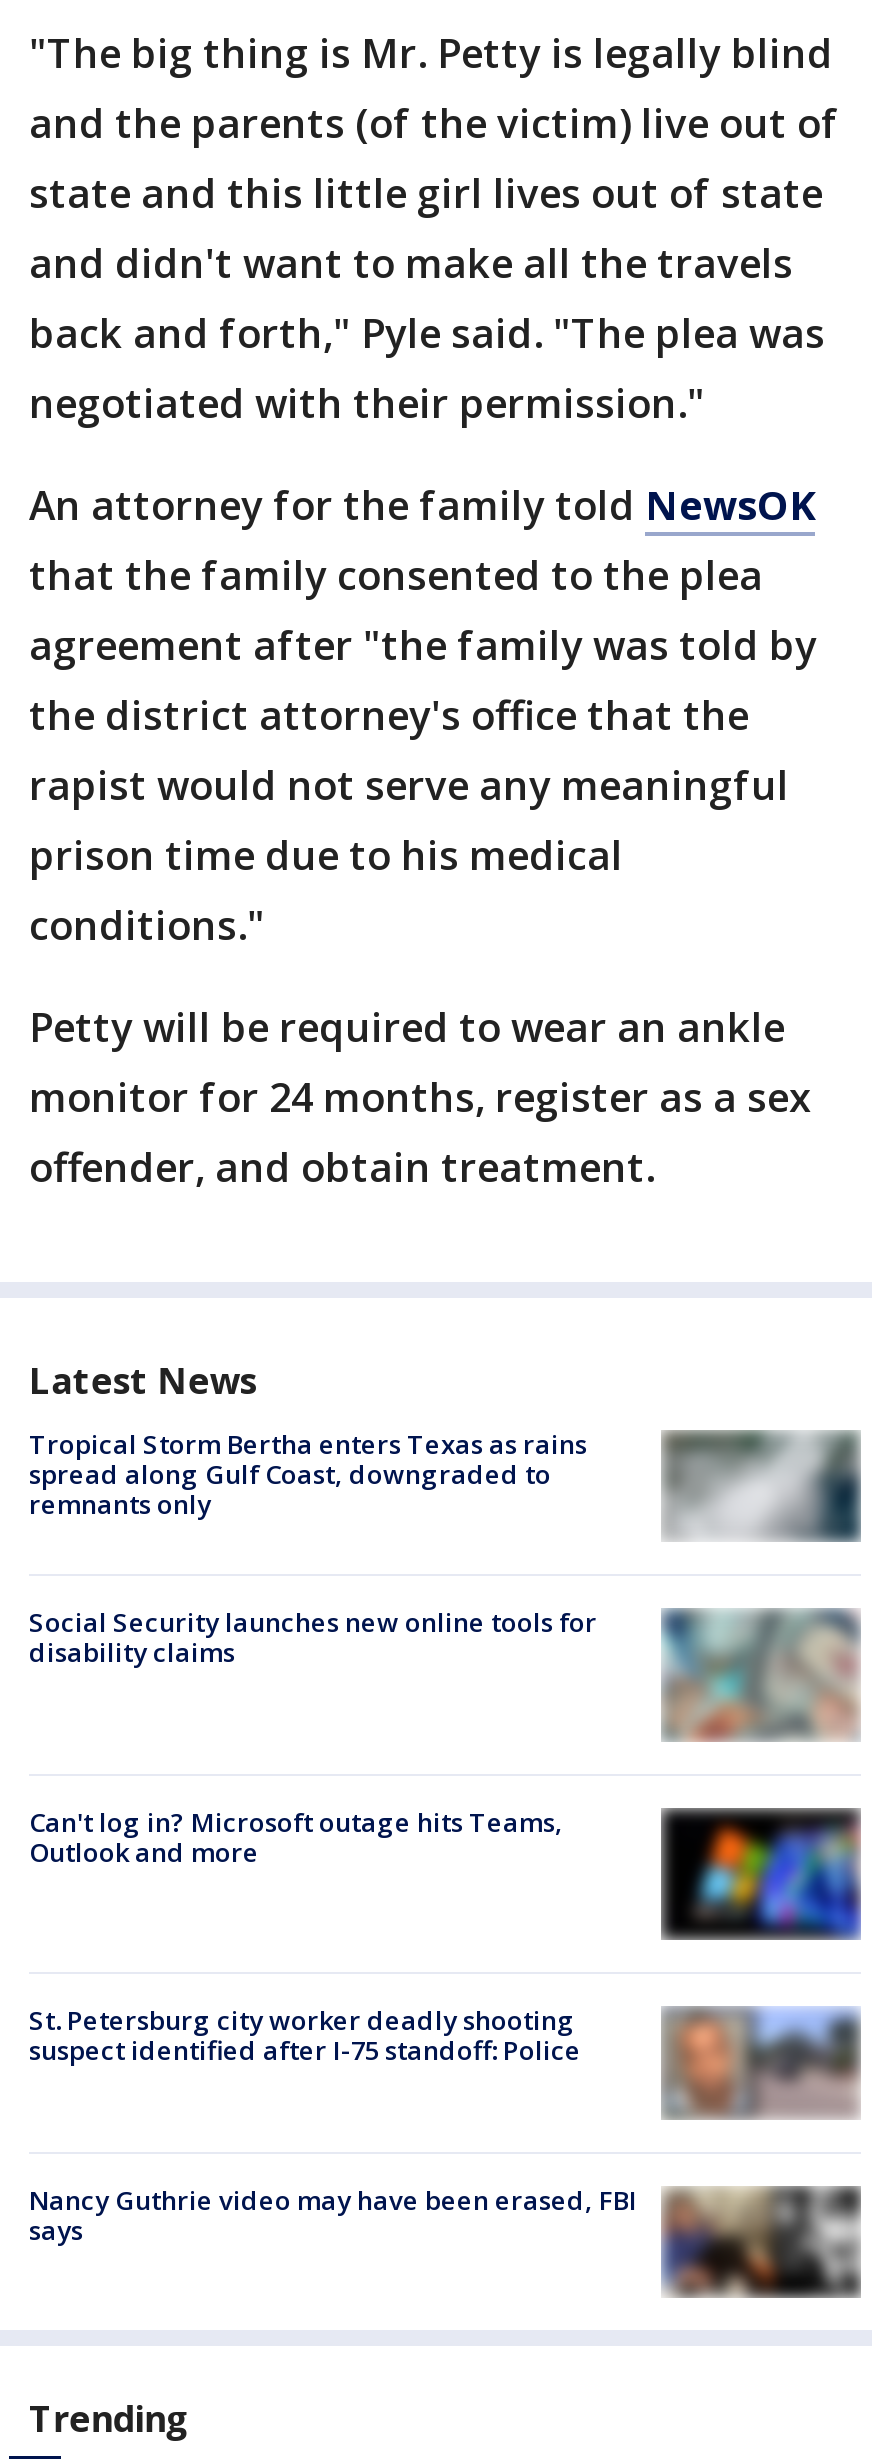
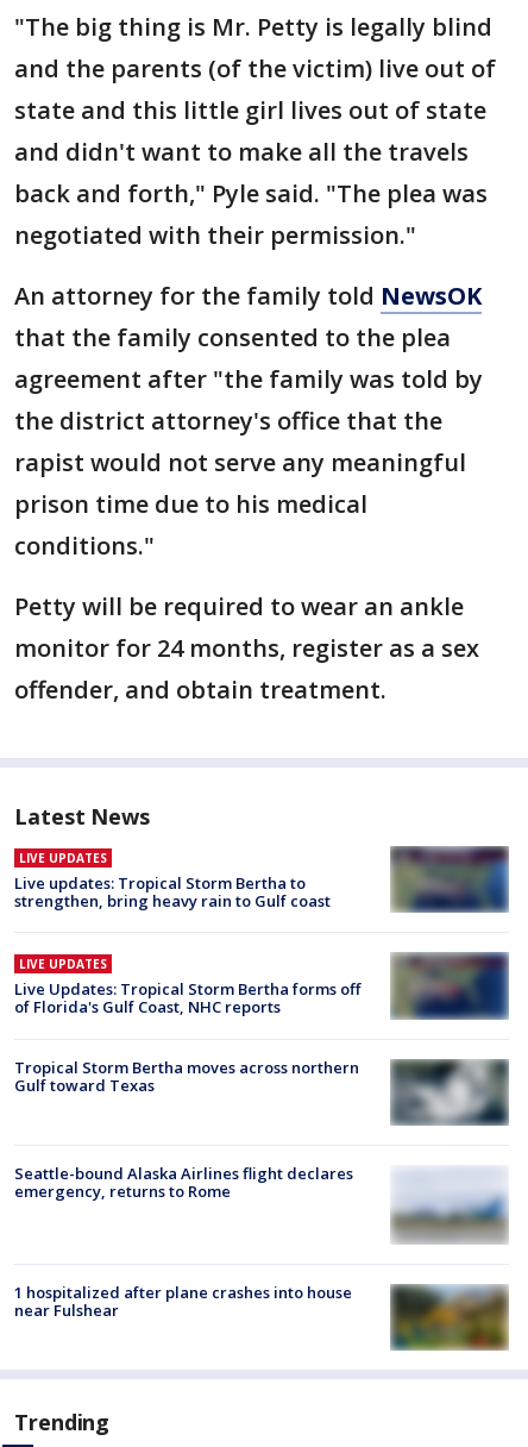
- Tropical Storm Bertha enters Texas as rains
- spread along Gulf Coast, downgraded to
- remnants only
+ LIVE UPDATES
+ Live updates: Tropical Storm Bertha to
+ strengthen, bring heavy rain to Gulf coast

- [image]
+ [image]

- [image]
- Social Security launches new online tools for
- disability claims
+ [image]
+ LIVE UPDATES
+ Live Updates: Tropical Storm Bertha forms off
+ of Florida's Gulf Coast, NHC reports

- Can't log in? Microsoft outage hits Teams,
- Outlook and more
+ Tropical Storm Bertha moves across northern
+ Gulf toward Texas

- [image]
+ [image]

- [image]
- St. Petersburg city worker deadly shooting
- suspect identified after I-75 standoff: Police
+ [image]
+ Seattle-bound Alaska Airlines flight declares
+ emergency, returns to Rome

- [image]
- Nancy Guthrie video may have been erased, FBI
- says
+ [image]
+ 1 hospitalized after plane crashes into house
+ near Fulshear
